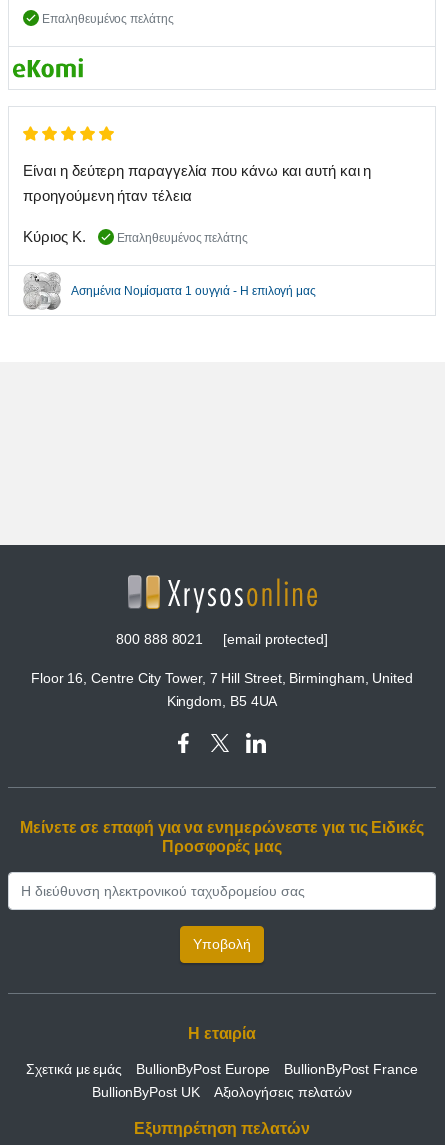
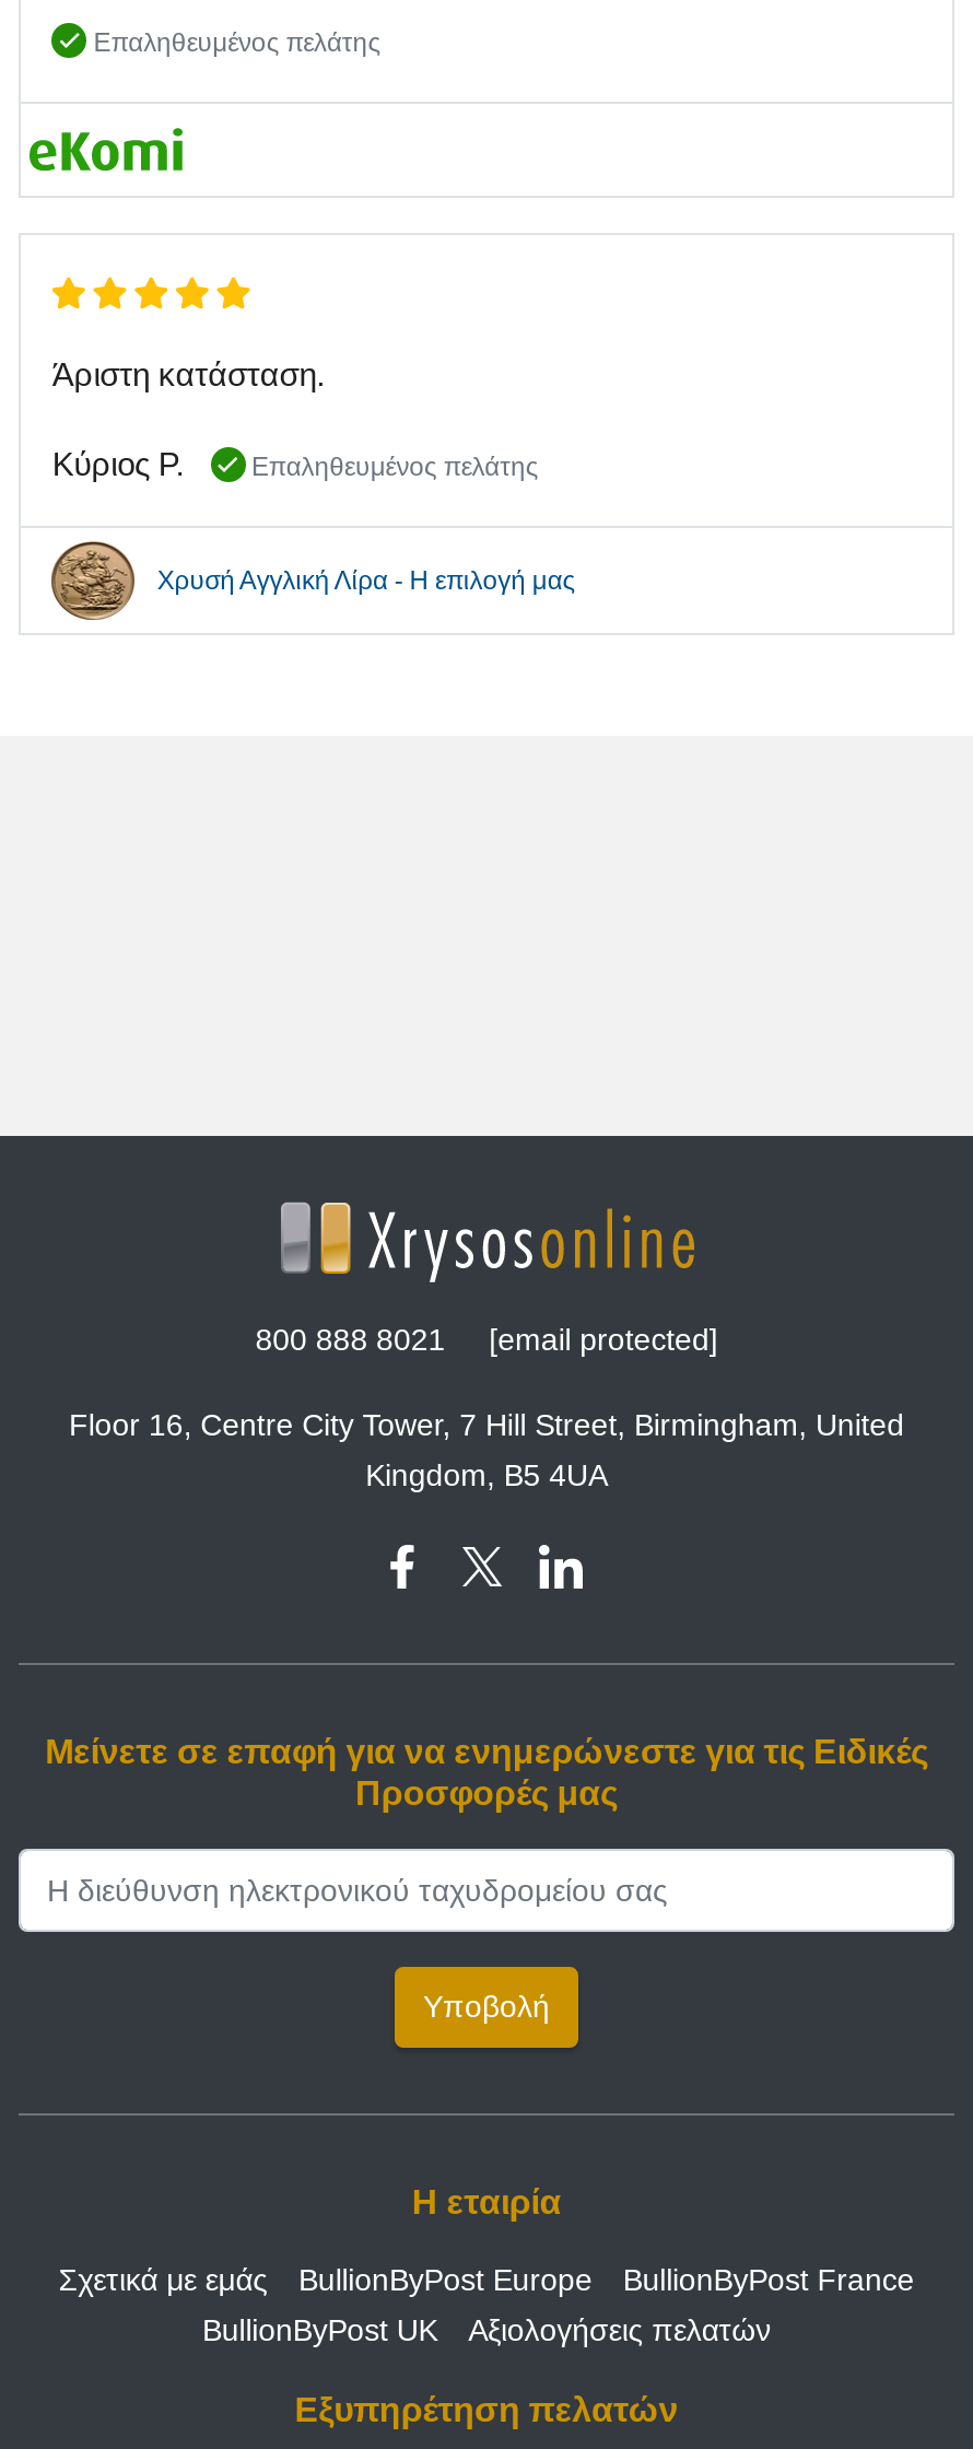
- Είναι η δεύτερη παραγγελία που κάνω και αυτή και η
- προηγούμενη ήταν τέλεια
- Κύριος Κ.
+ Άριστη κατάσταση.
+ Κύριος Ρ.

- [image]
- Ασημένια Νομίσματα 1 ουγγιά - Η επιλογή μας
+ [image]
+ Χρυσή Αγγλική Λίρα - Η επιλογή μας
